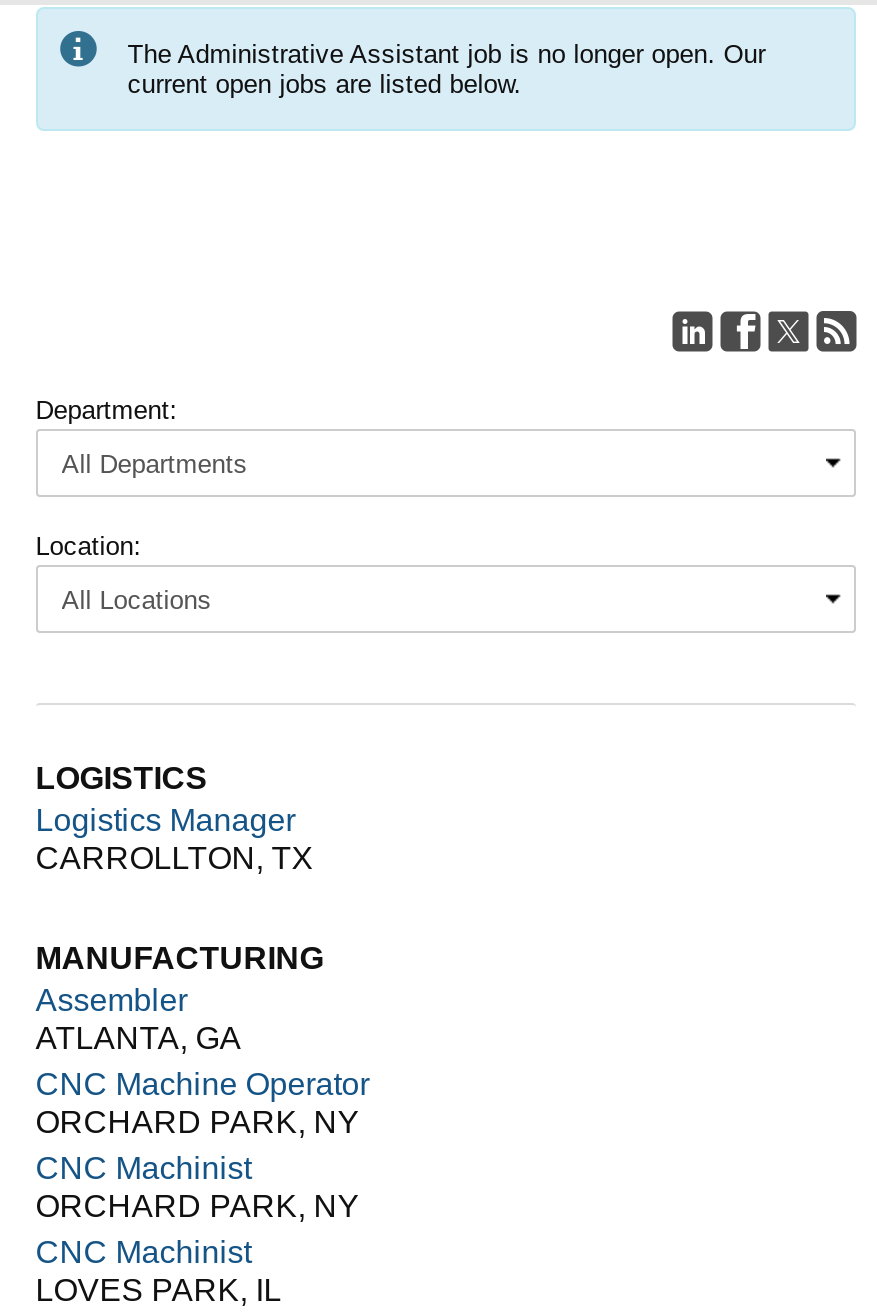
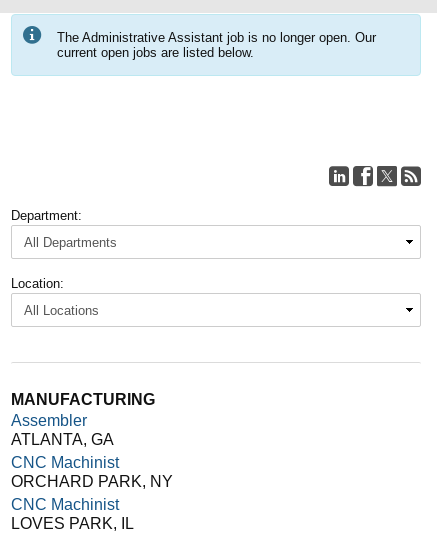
- LOGISTICS
- Logistics Manager
- CARROLLTON, TX

- CNC Machine Operator
- ORCHARD PARK, NY
